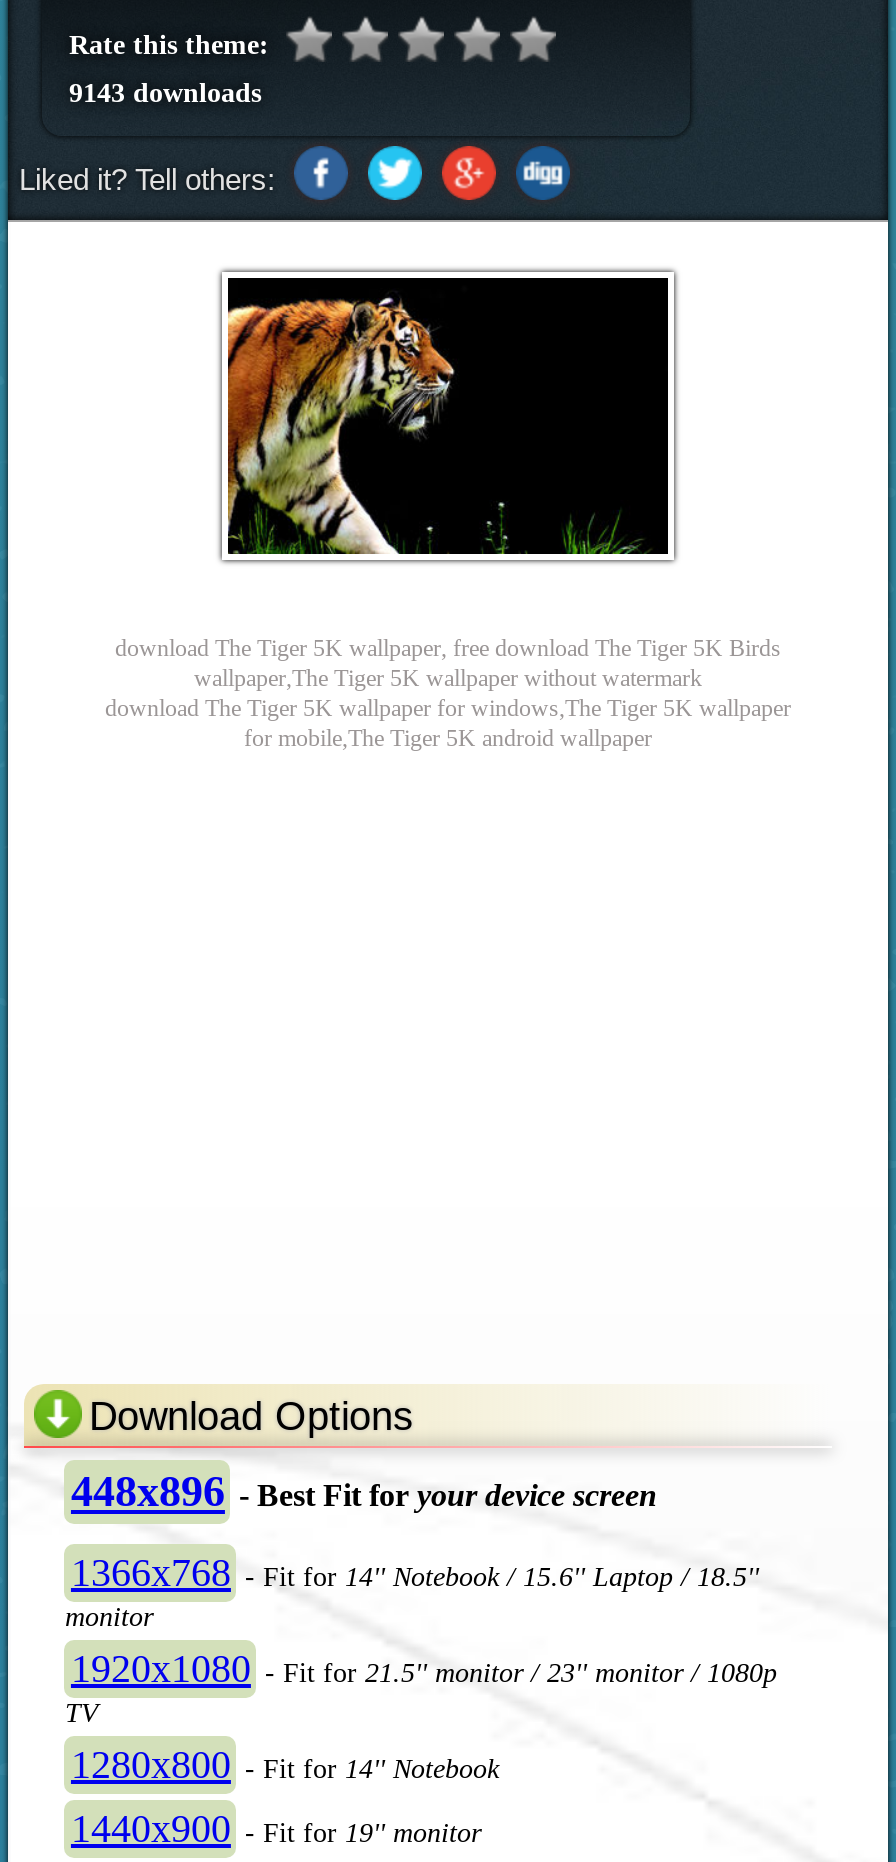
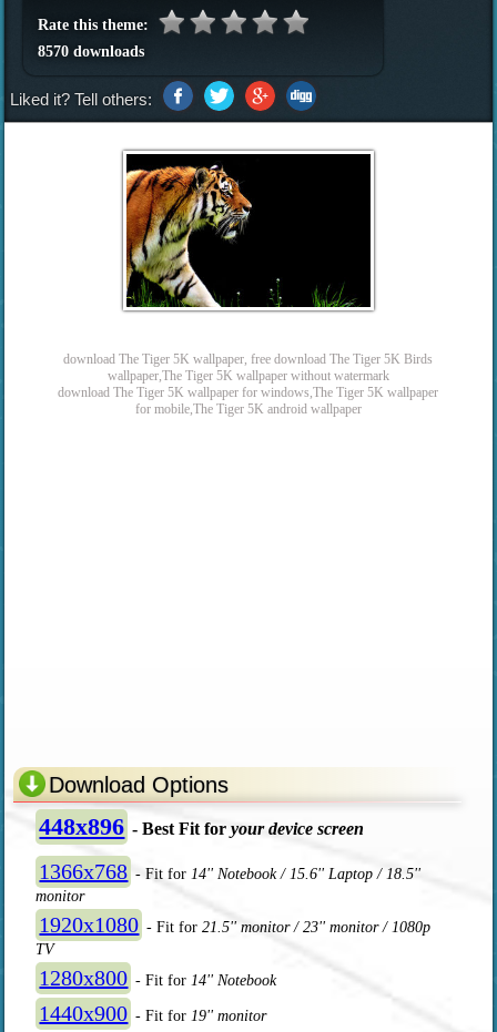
- 9143 downloads
+ 8570 downloads
